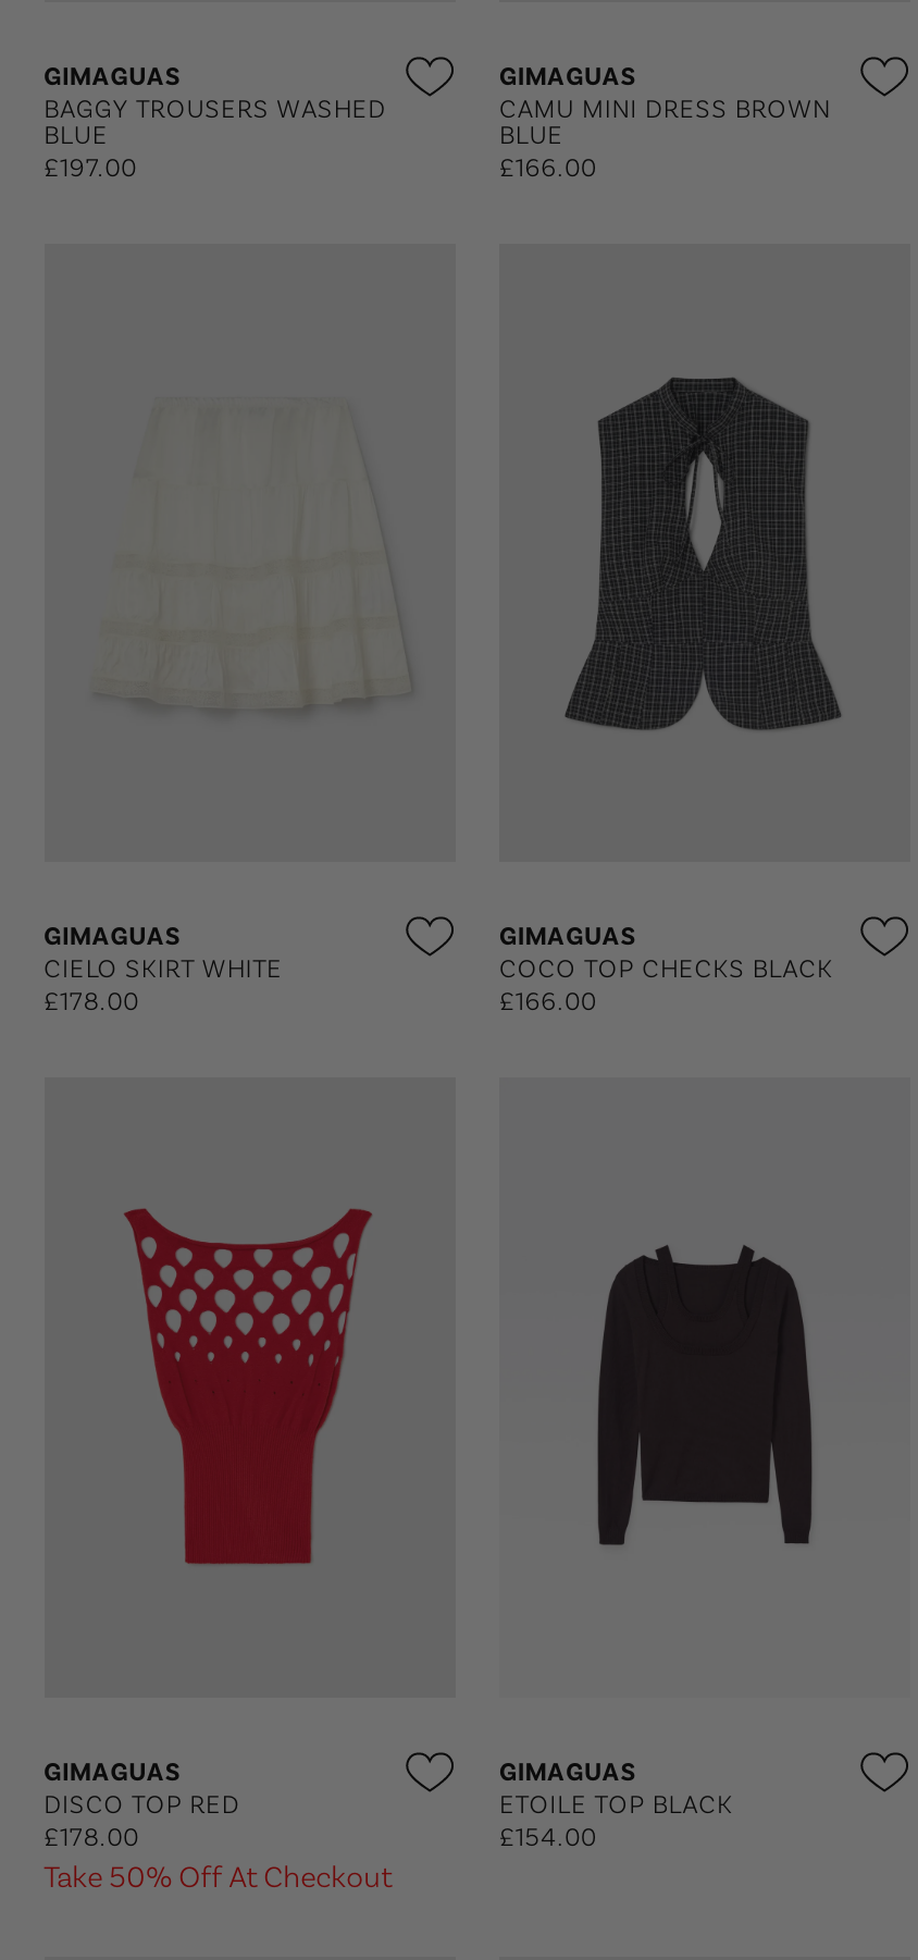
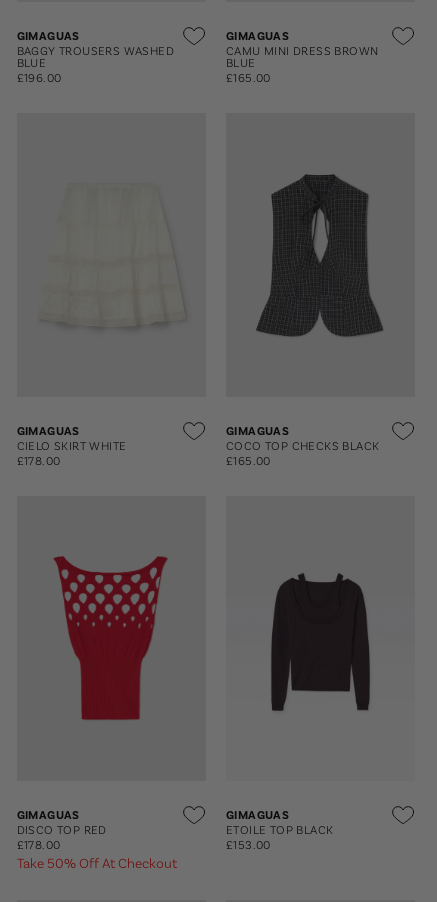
- £197.00
+ £196.00

- £166.00
+ £165.00

- £166.00
+ £165.00

- £154.00
+ £153.00
